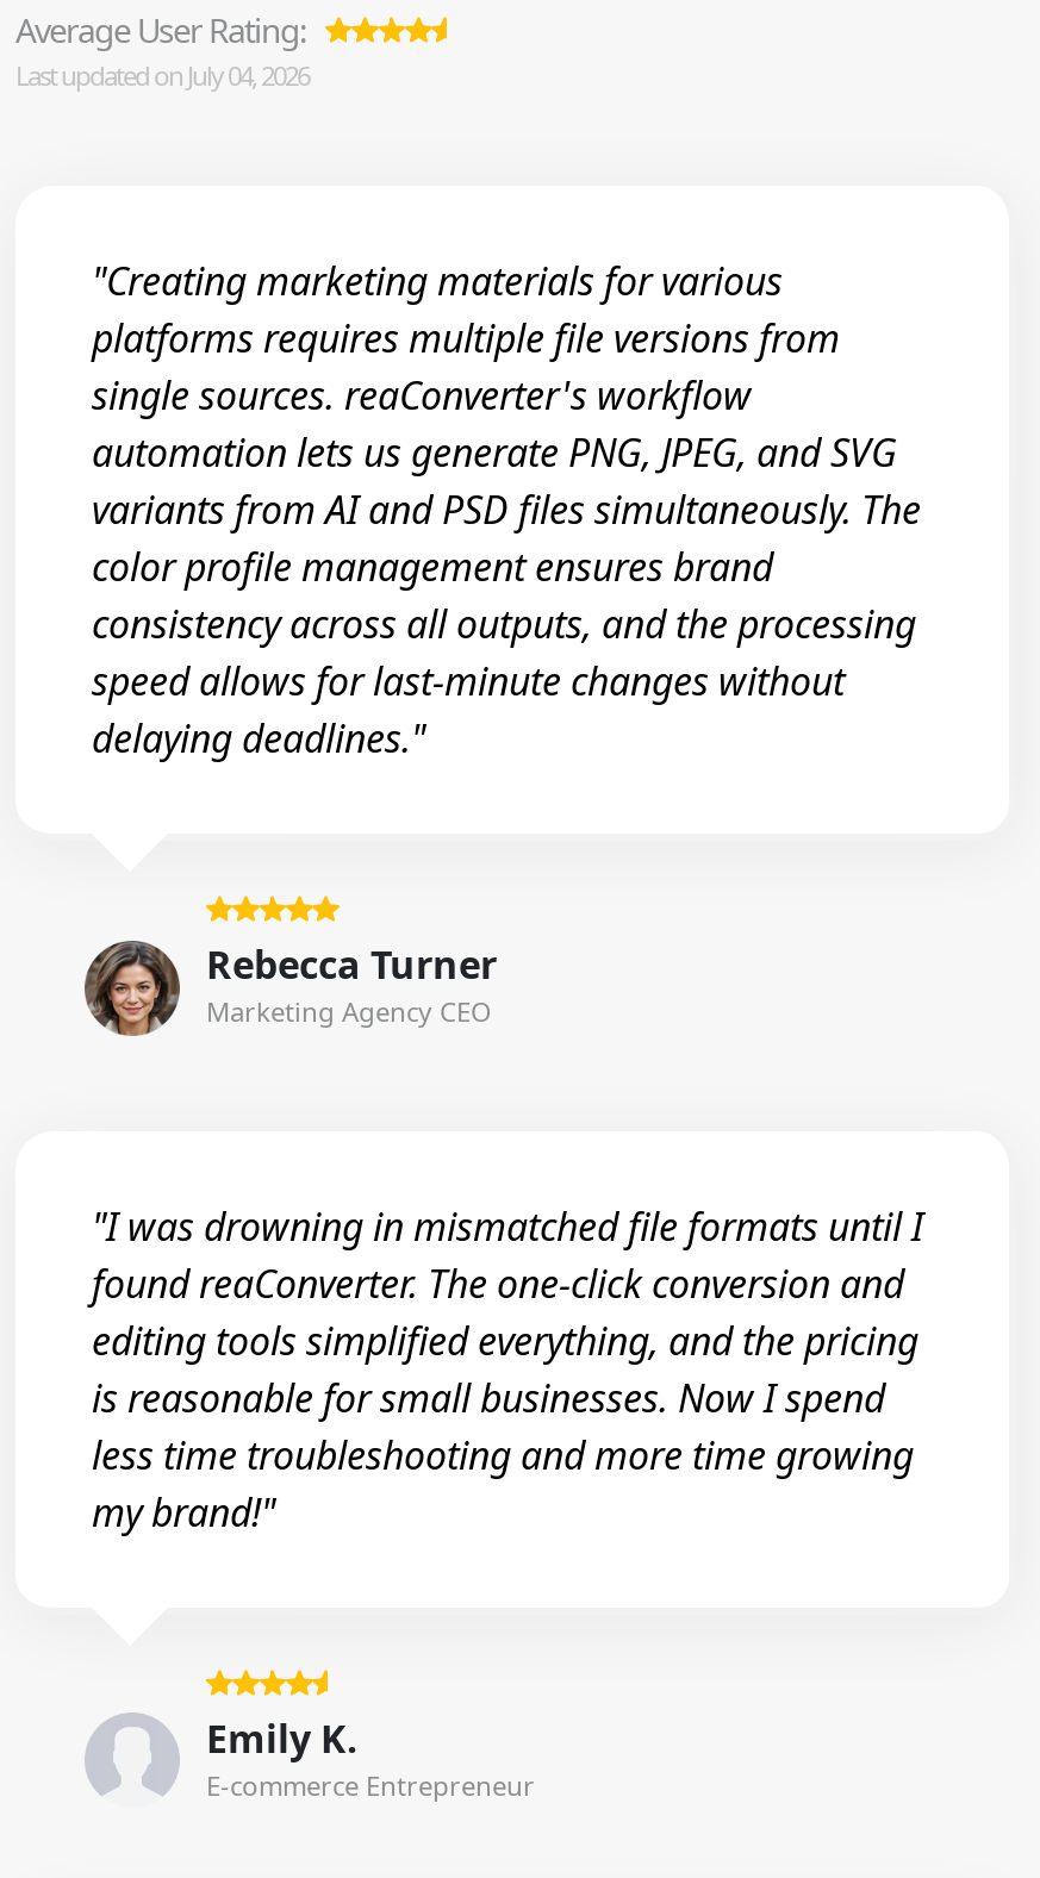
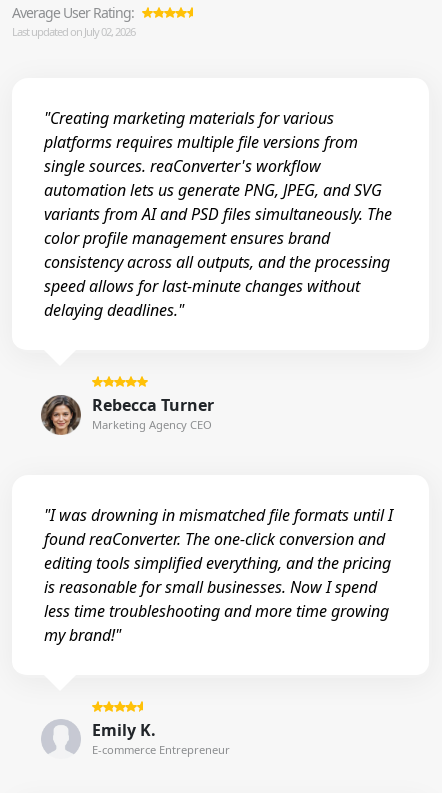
- Last updated on July 04, 2026
+ Last updated on July 02, 2026
